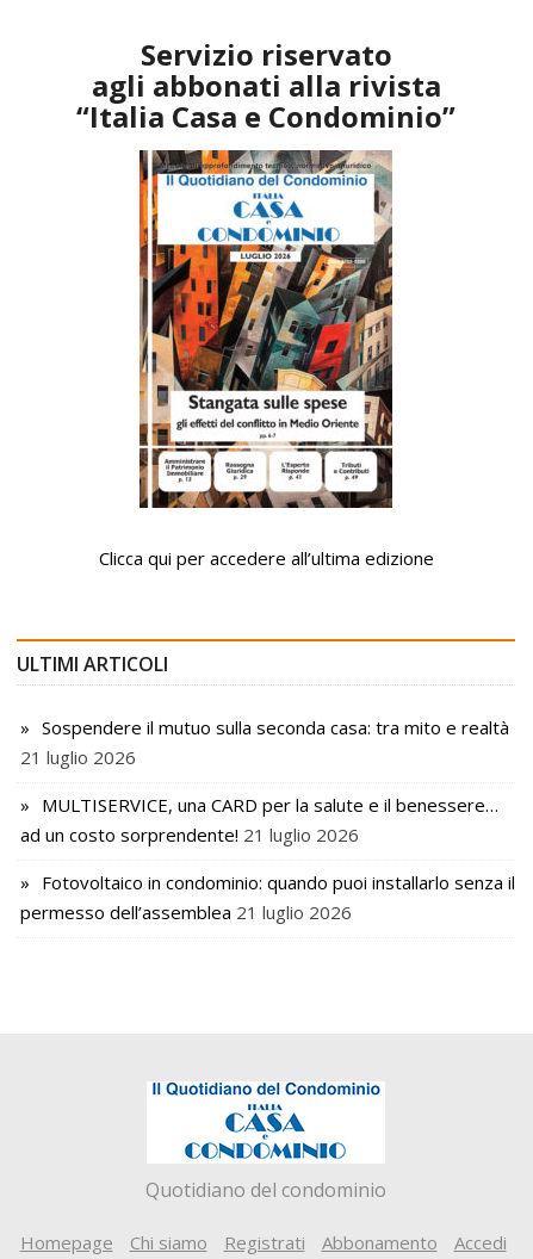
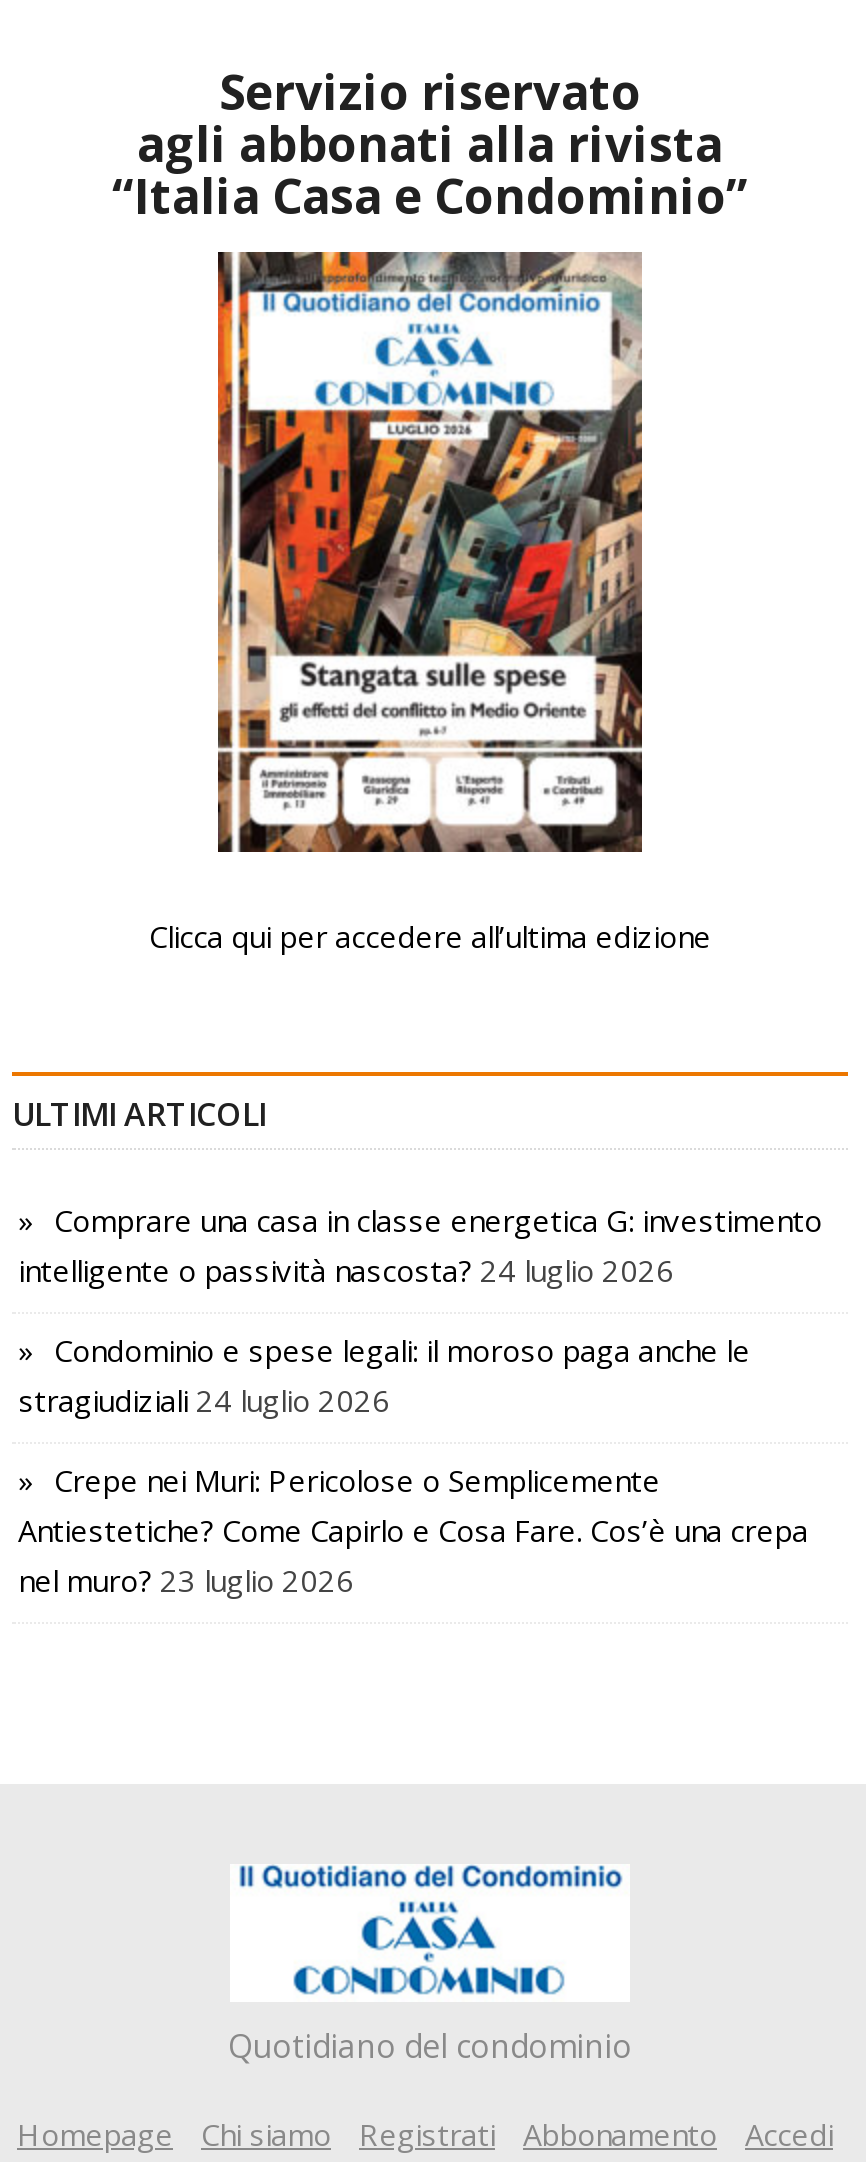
- Sospendere il mutuo sulla seconda casa: tra mito e realtà
- 21 luglio 2026
+ Comprare una casa in classe energetica G: investimento
+ intelligente o passività nascosta? 24 luglio 2026

- MULTISERVICE, una CARD per la salute e il benessere…
- ad un costo sorprendente! 21 luglio 2026
+ Condominio e spese legali: il moroso paga anche le
+ stragiudiziali 24 luglio 2026

- Fotovoltaico in condominio: quando puoi installarlo senza il
- permesso dell’assemblea 21 luglio 2026
+ Crepe nei Muri: Pericolose o Semplicemente
+ Antiestetiche? Come Capirlo e Cosa Fare. Cos’è una crepa
+ nel muro? 23 luglio 2026
